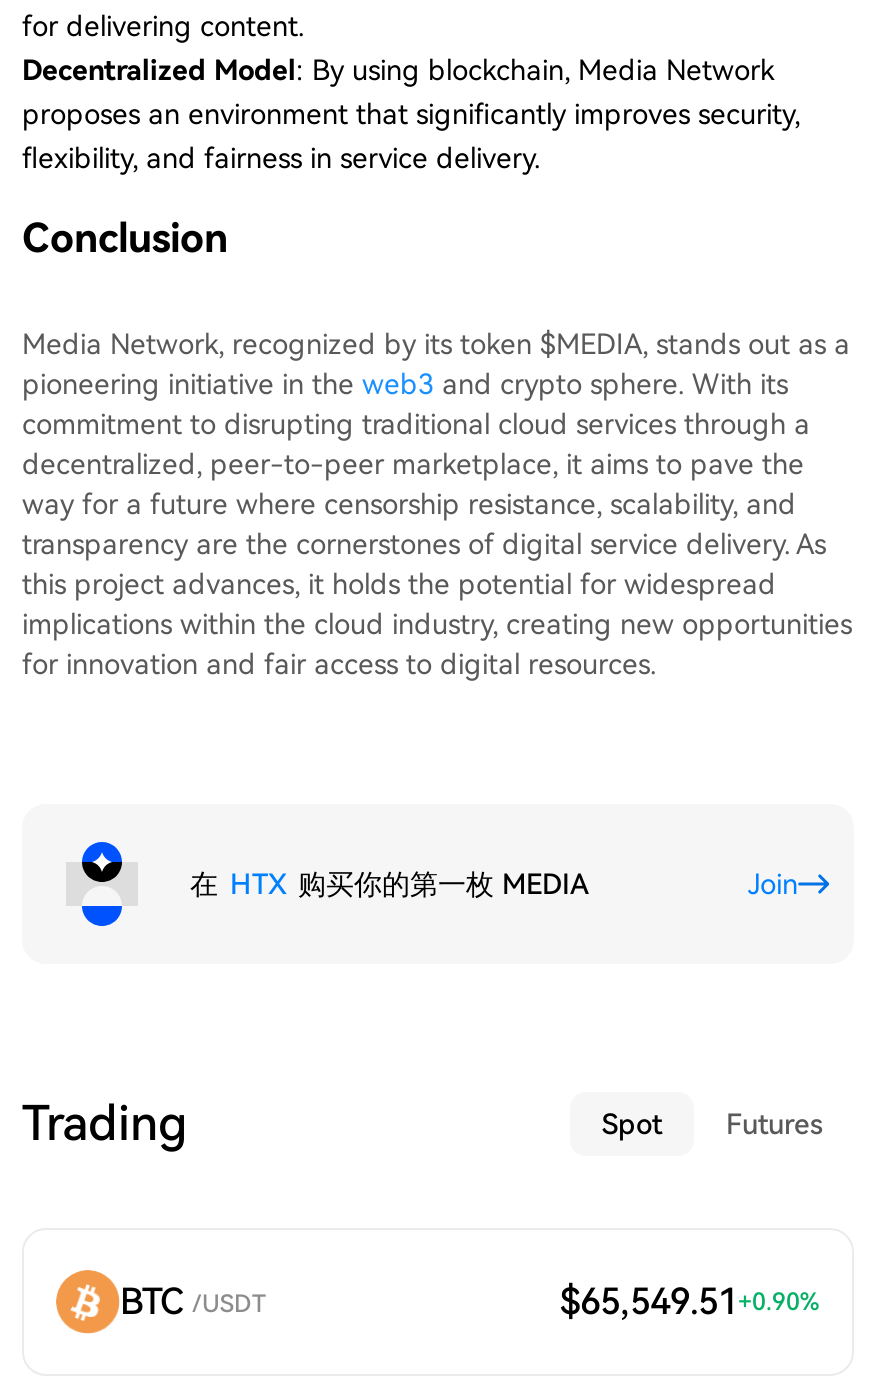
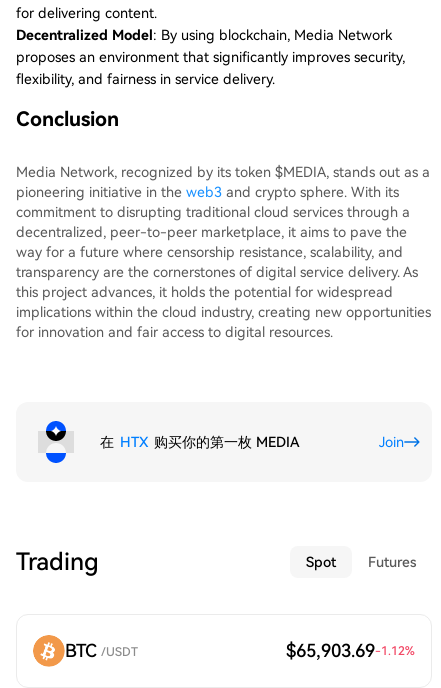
- $65,549.51+0.90%
+ $65,903.69-1.12%
